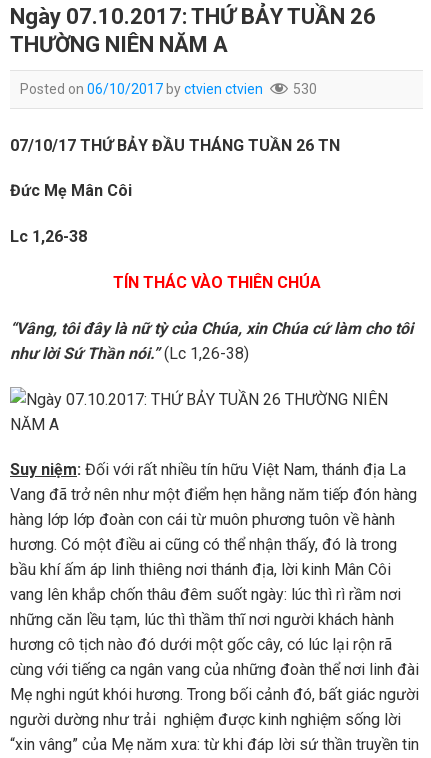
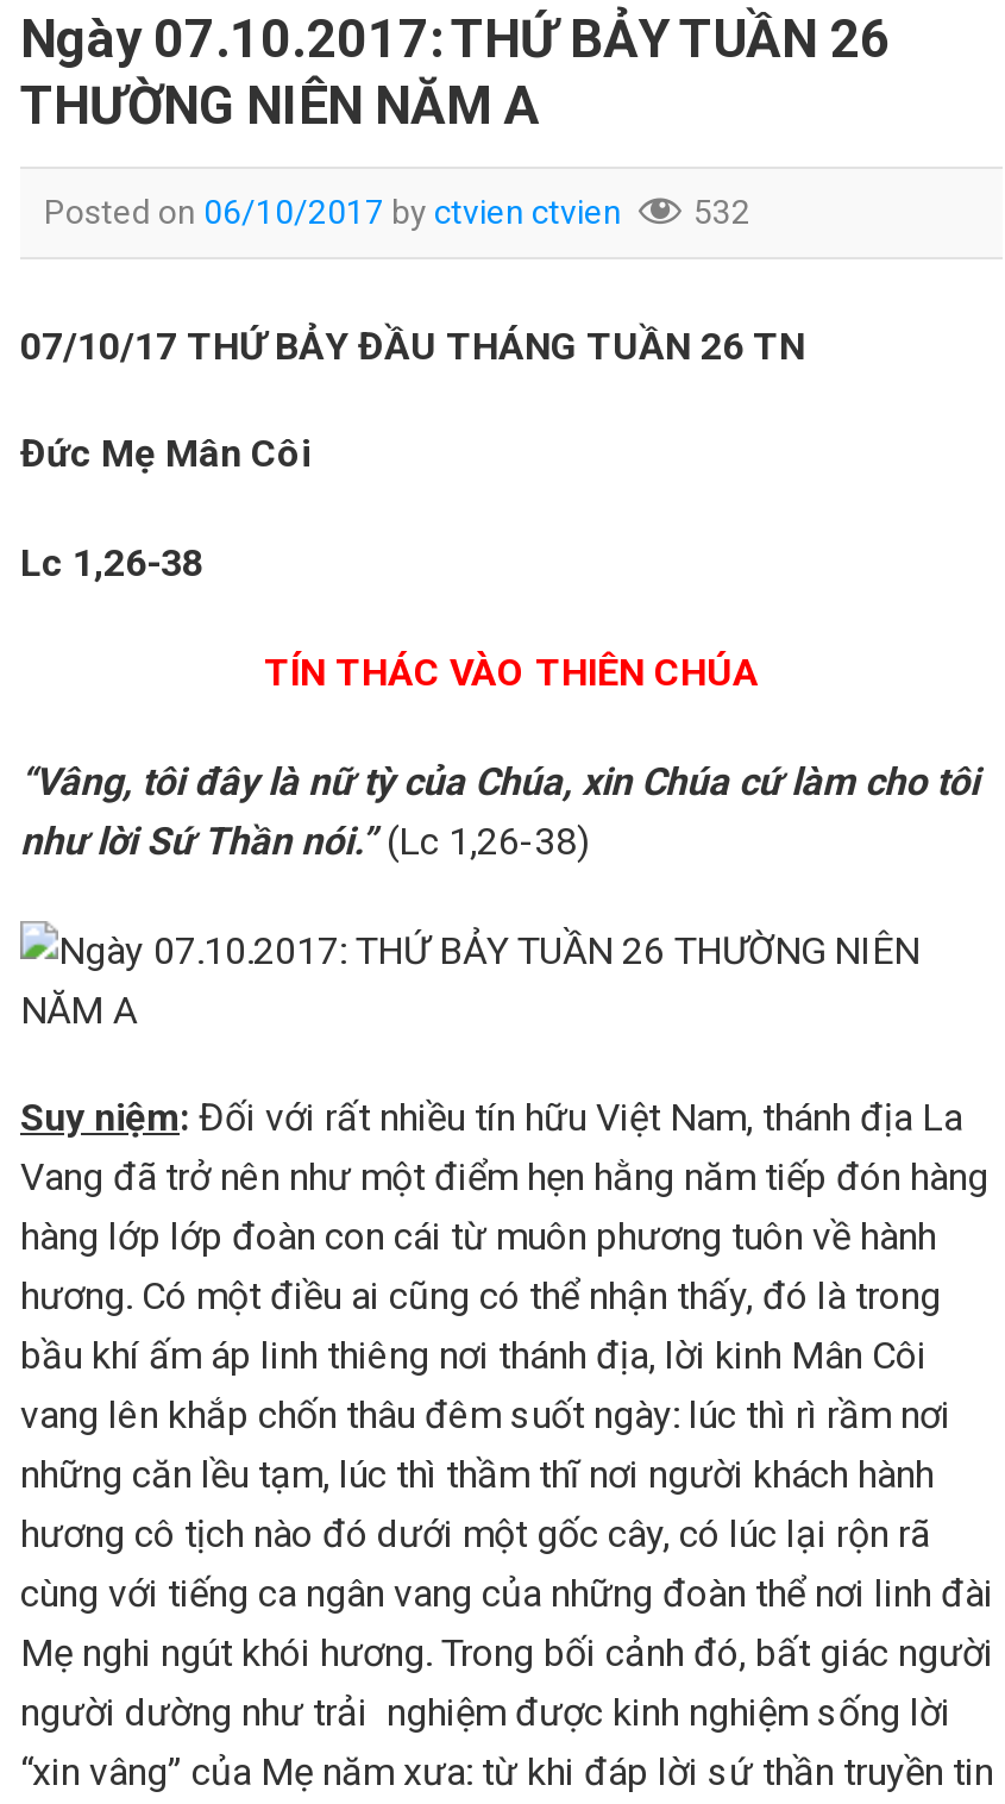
- Posted on 06/10/2017 by ctvien ctvien 530
+ Posted on 06/10/2017 by ctvien ctvien 532
